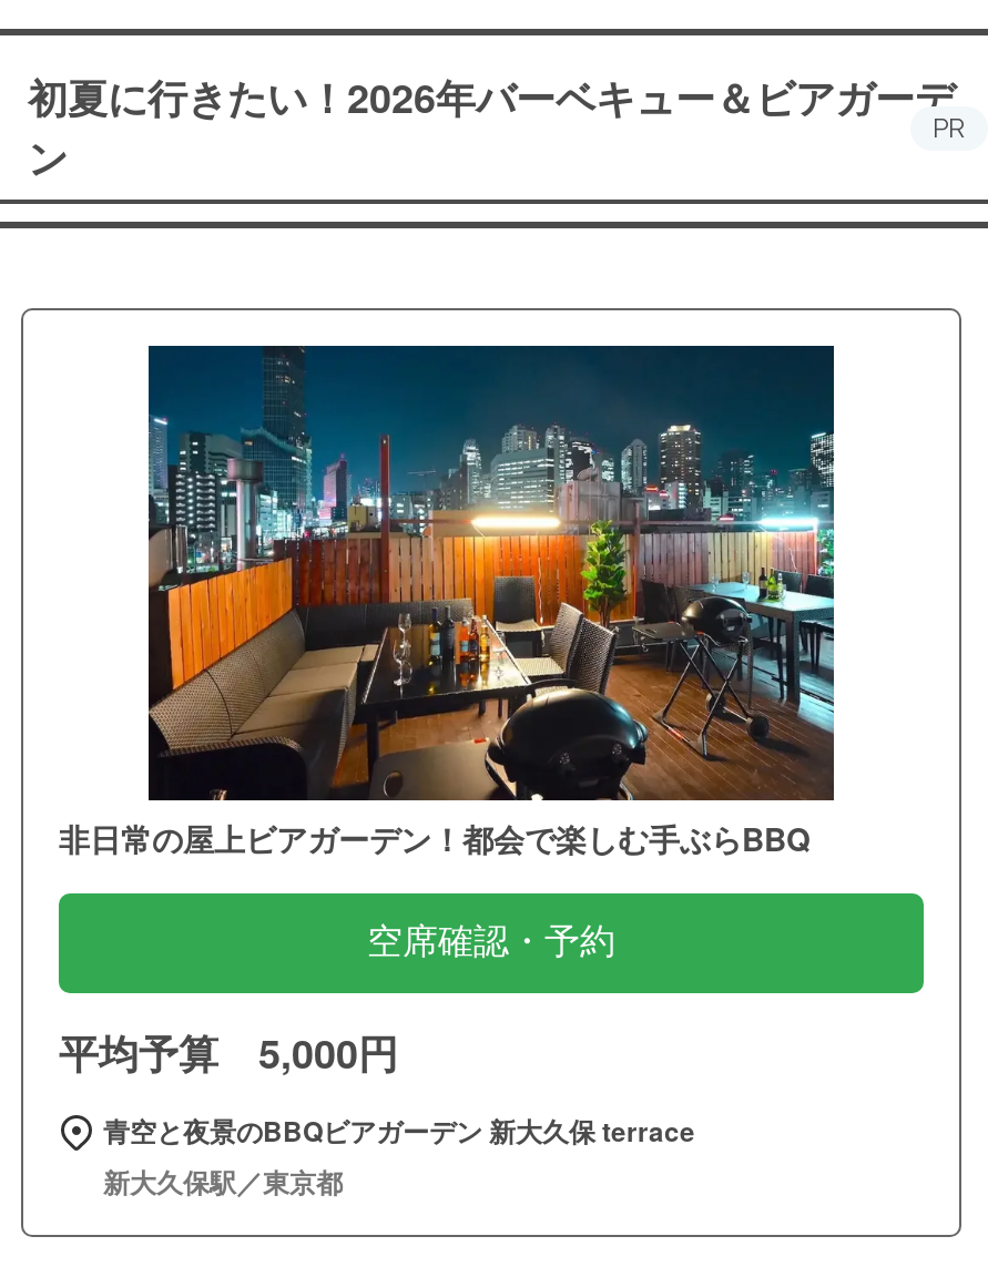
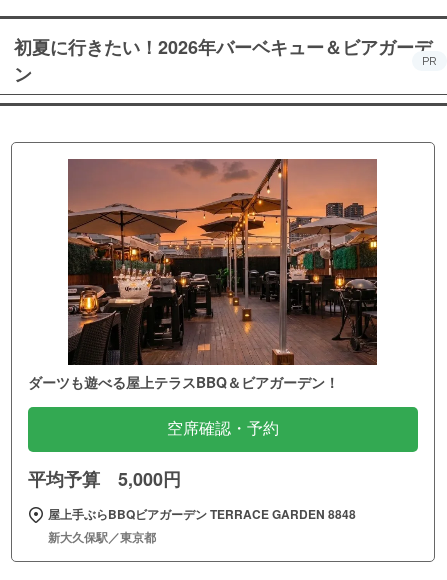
- [image]
- 非日常の屋上ビアガーデン！都会で楽しむ手ぶらBBQ
+ [image]
+ ダーツも遊べる屋上テラスBBQ＆ビアガーデン！

- 青空と夜景のBBQビアガーデン 新大久保 terrace
+ 屋上手ぶらBBQビアガーデン TERRACE GARDEN 8848
